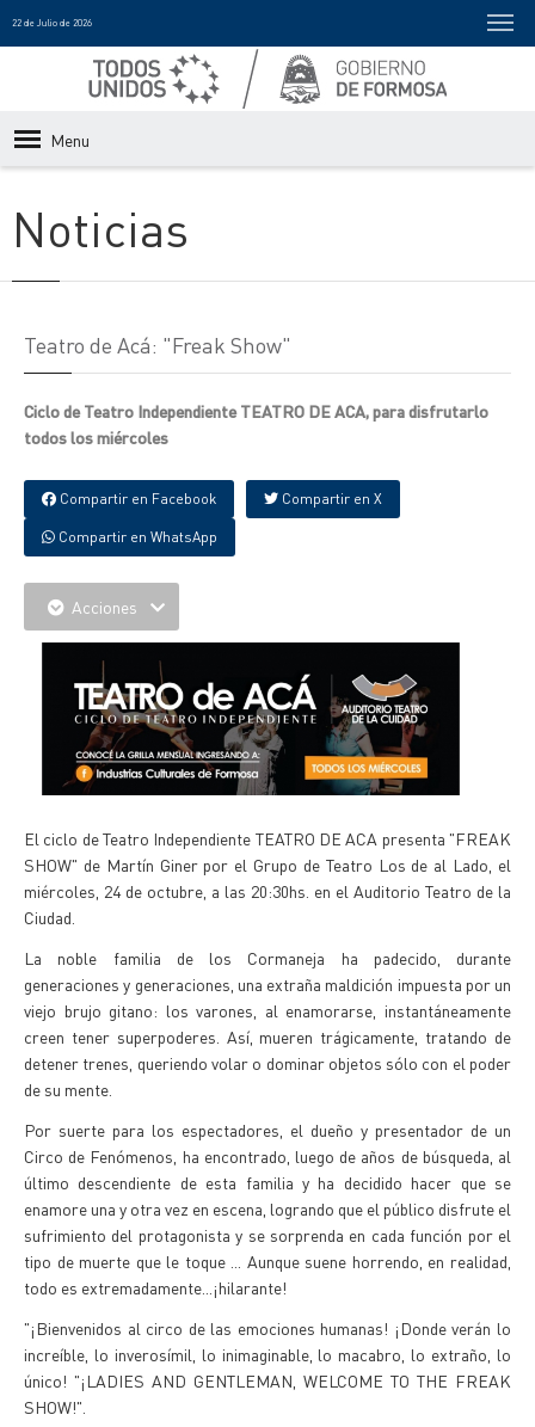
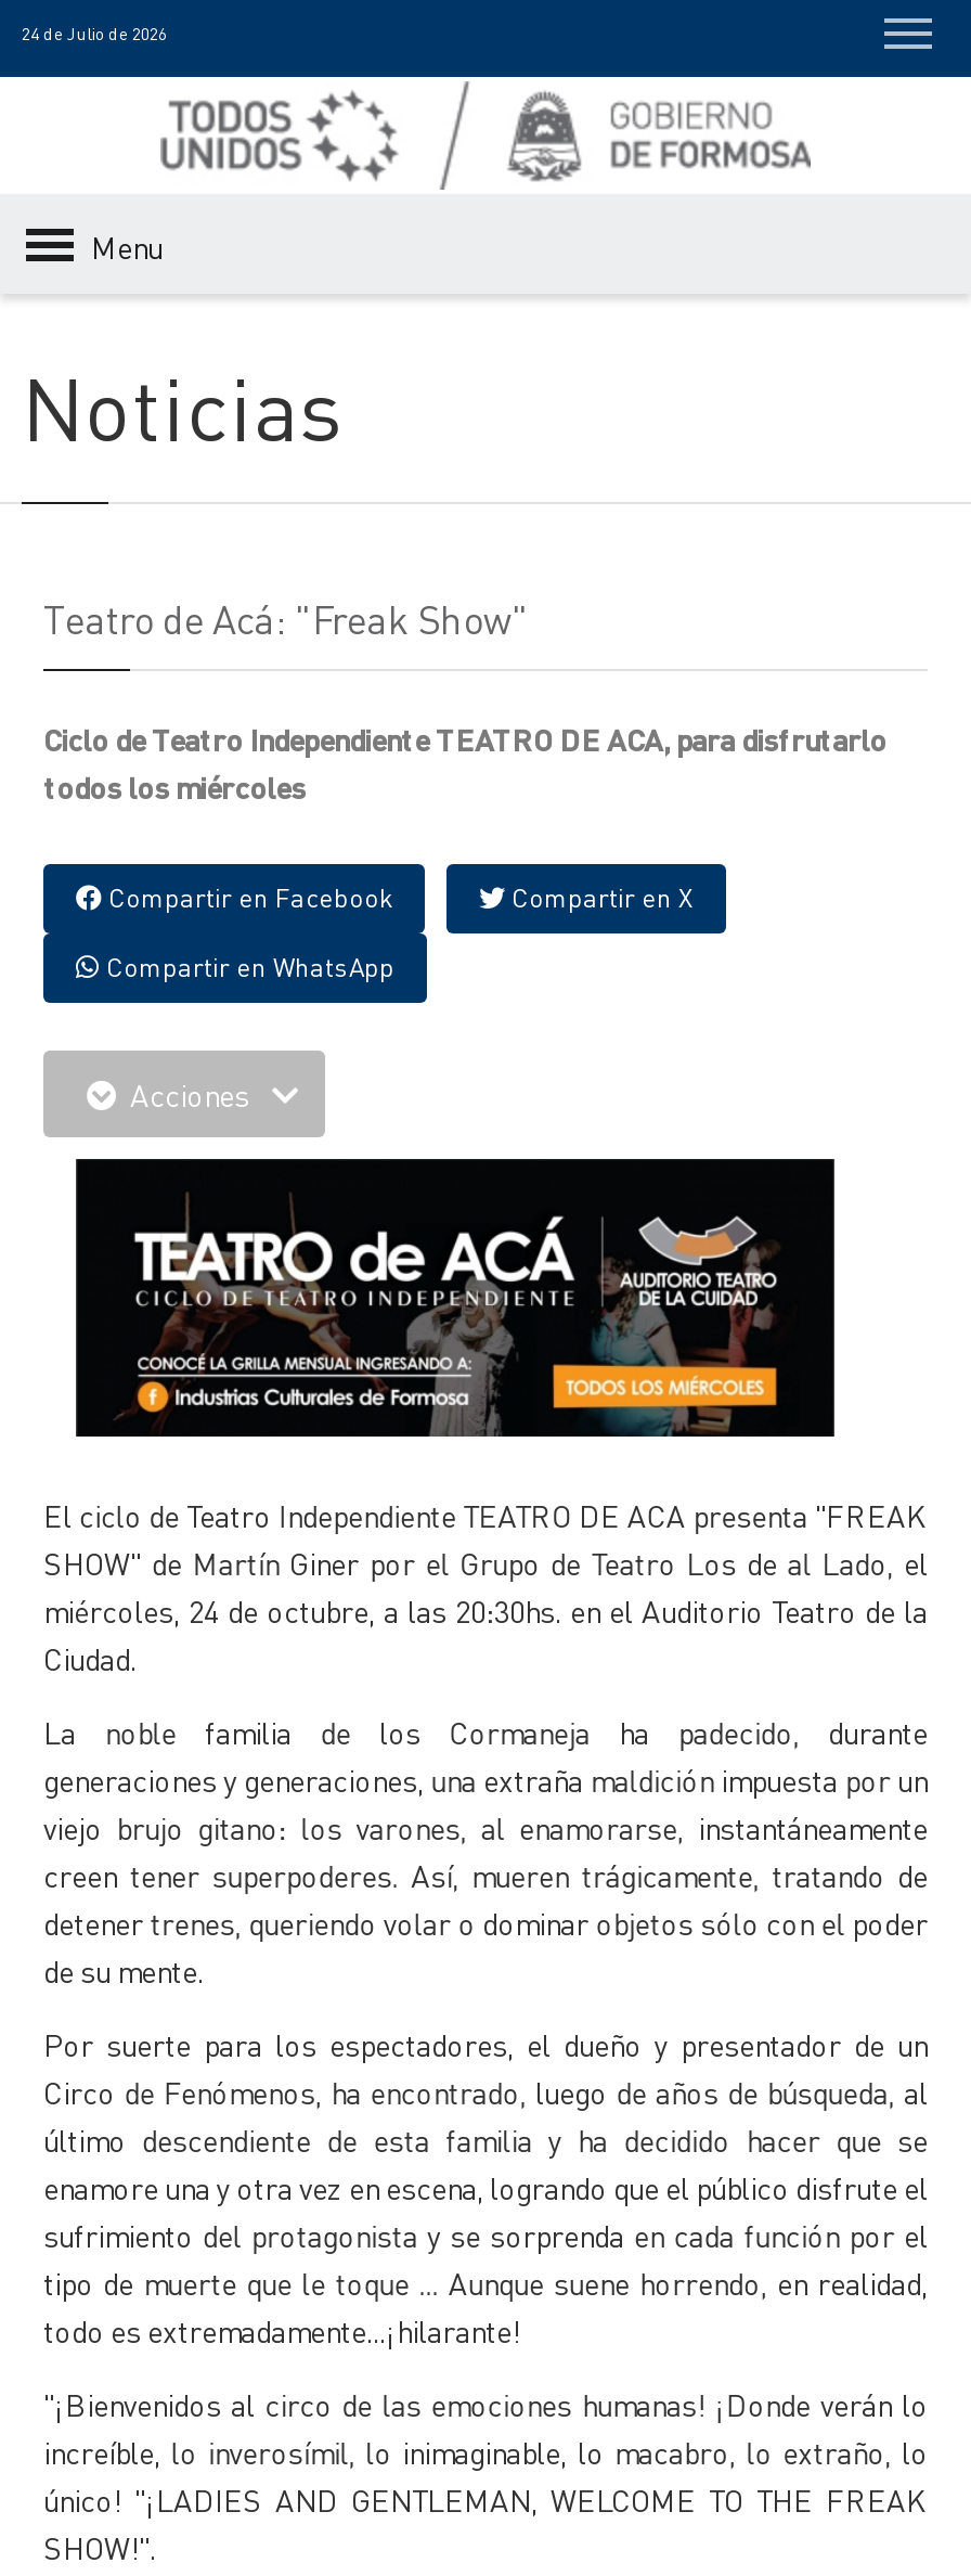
- 22 de Julio de 2026
+ 24 de Julio de 2026
